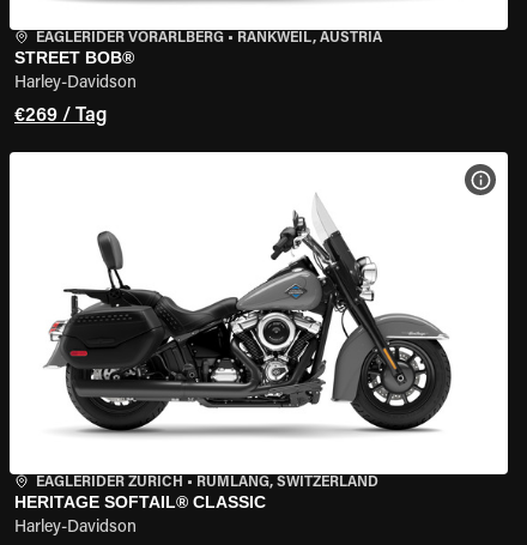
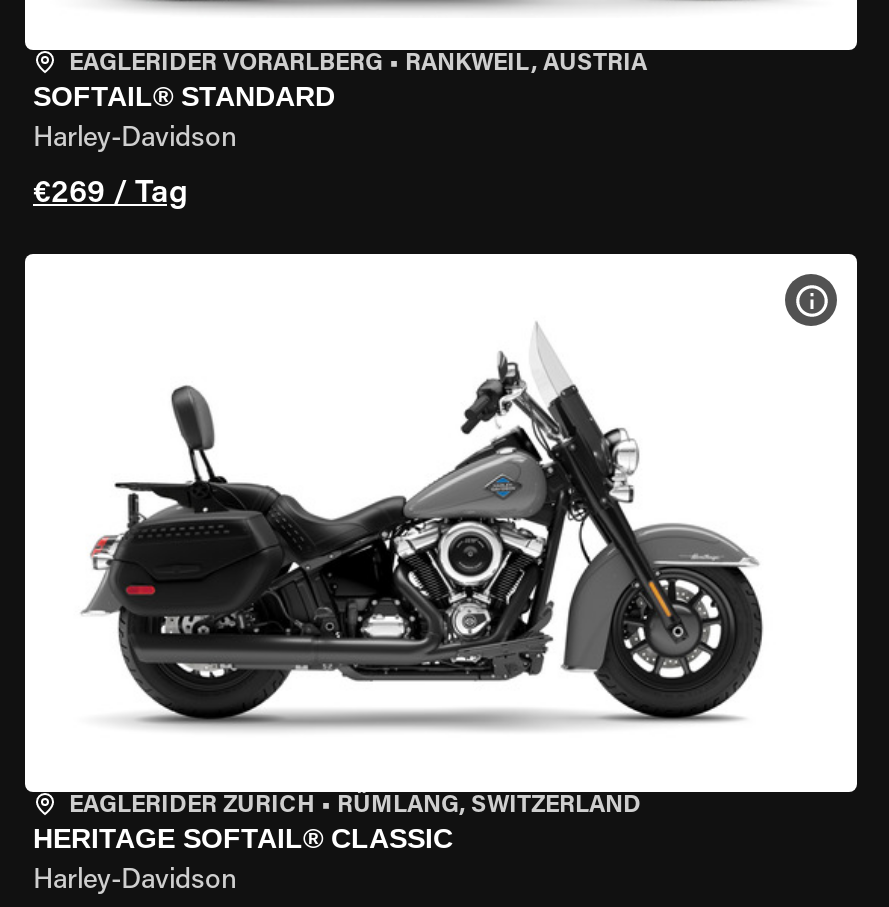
- STREET BOB®
+ SOFTAIL® STANDARD
